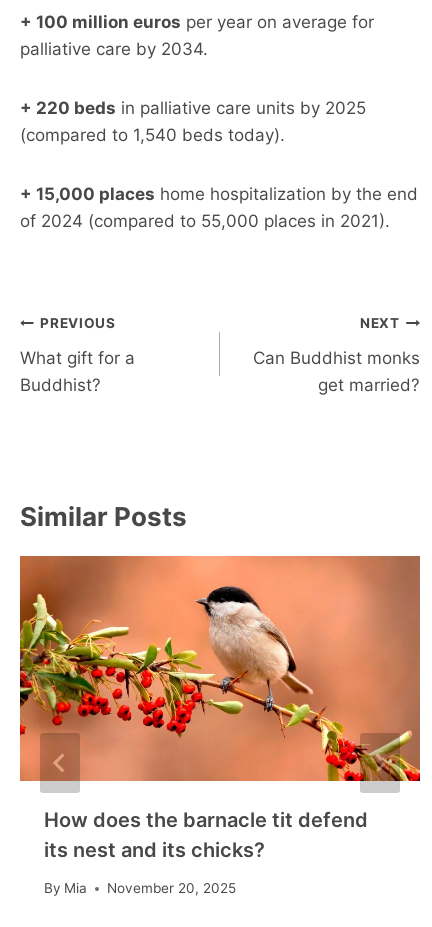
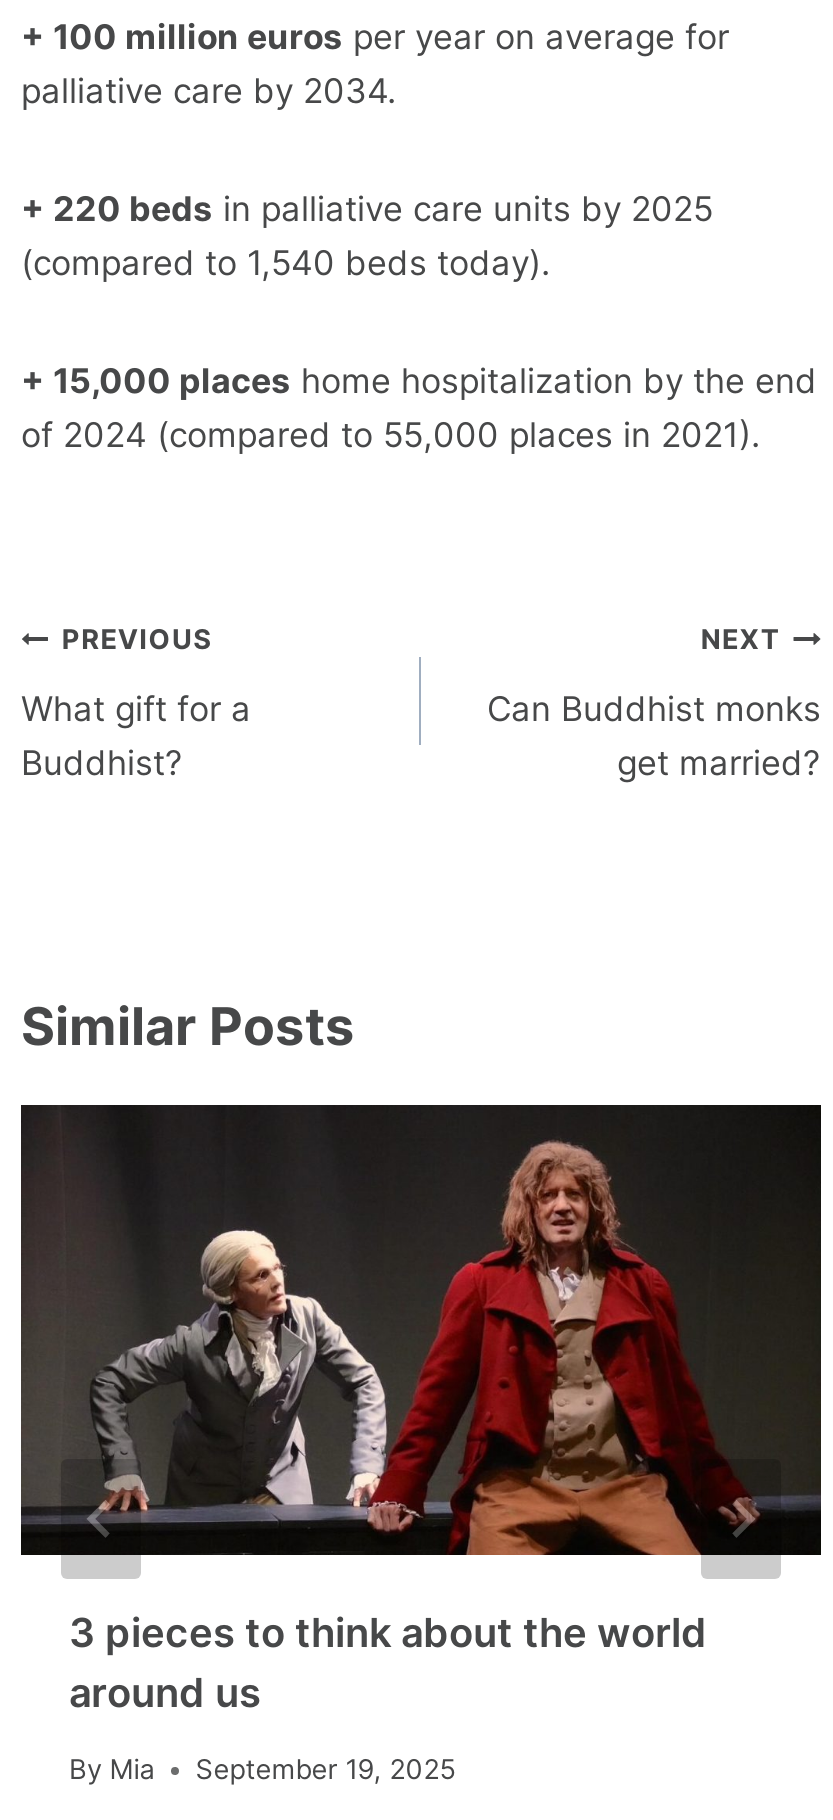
- [image]
- How does the barnacle tit defend
- its nest and its chicks?
+ [image]
+ 3 pieces to think about the world
+ around us

- By Mia November 20, 2025
+ By Mia September 19, 2025
